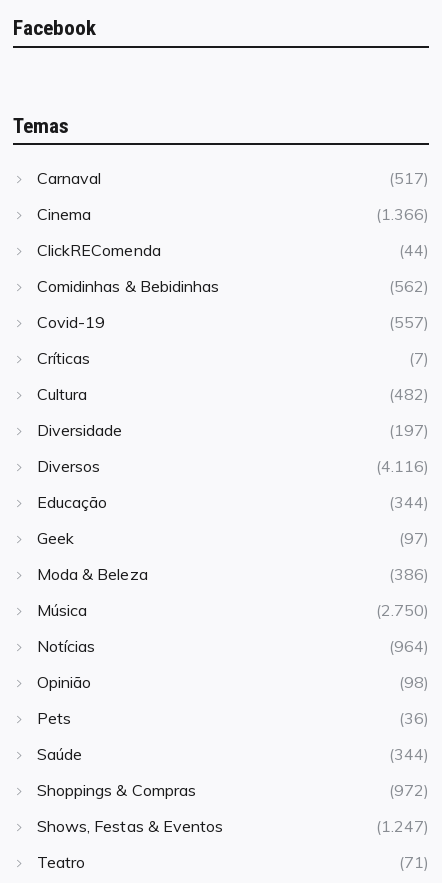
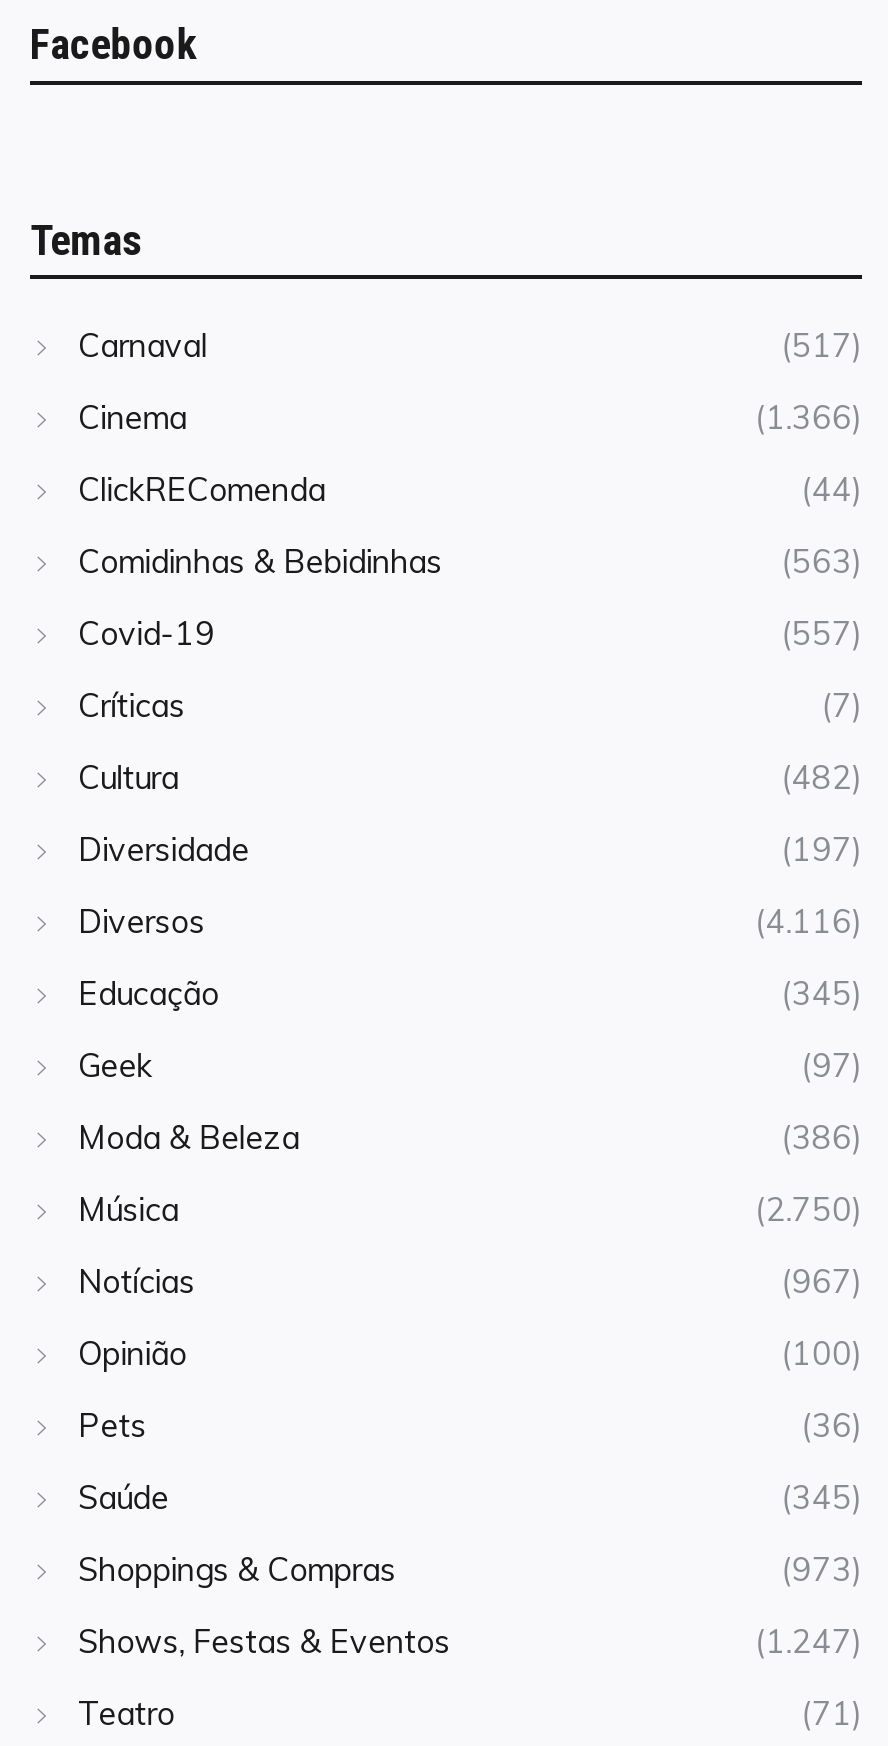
- (562)
+ (563)

- (344)
+ (345)

- (964)
+ (967)

- (98)
+ (100)

- (344)
+ (345)

- (972)
+ (973)
